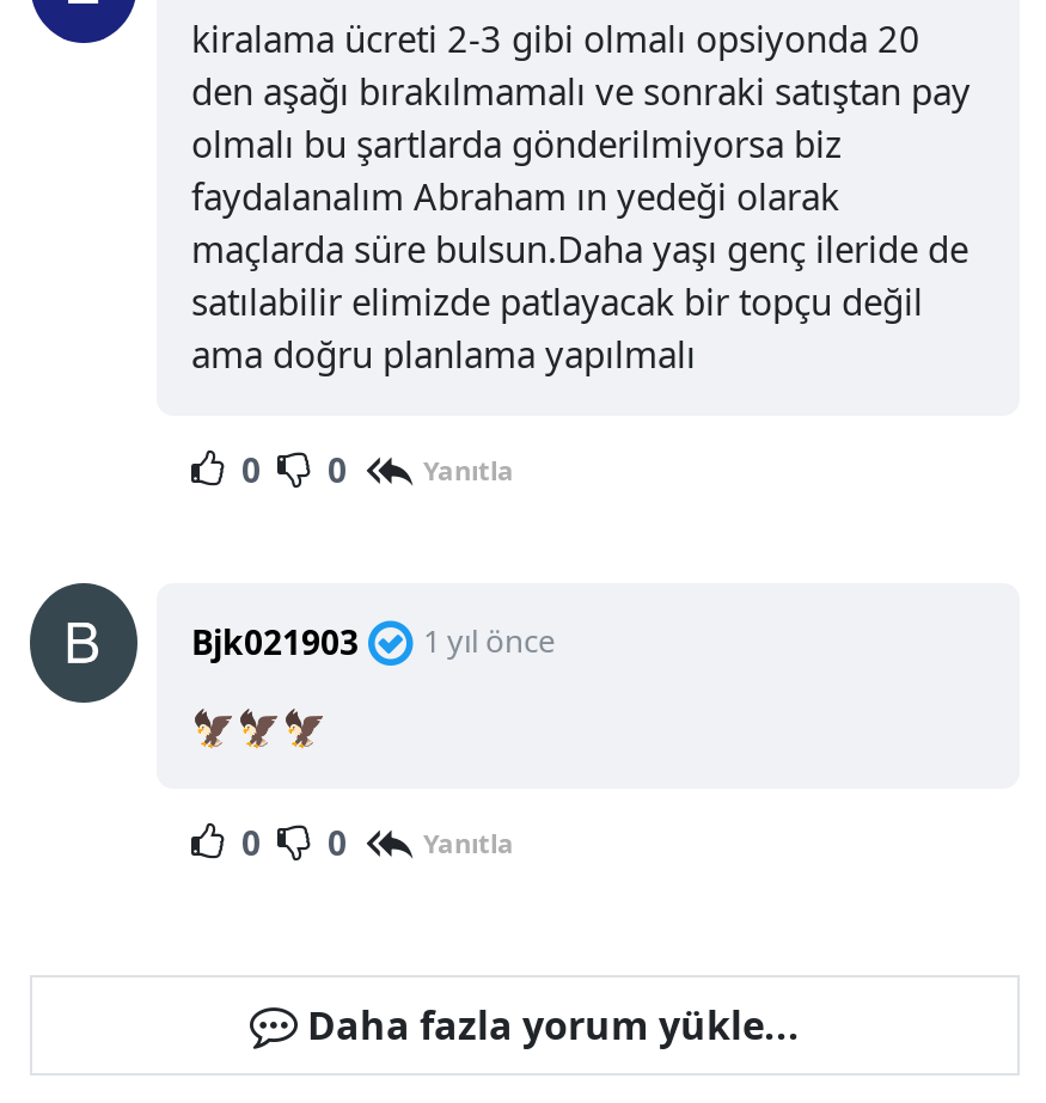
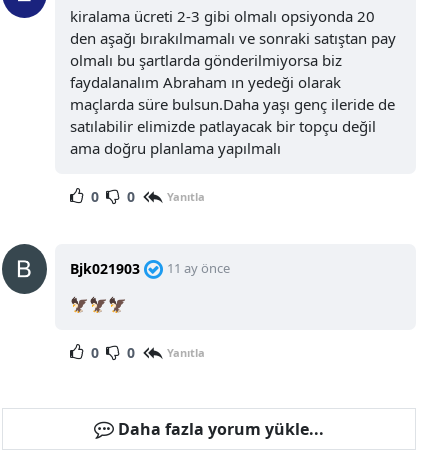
- Bjk021903 1 yıl önce
+ Bjk021903 11 ay önce
